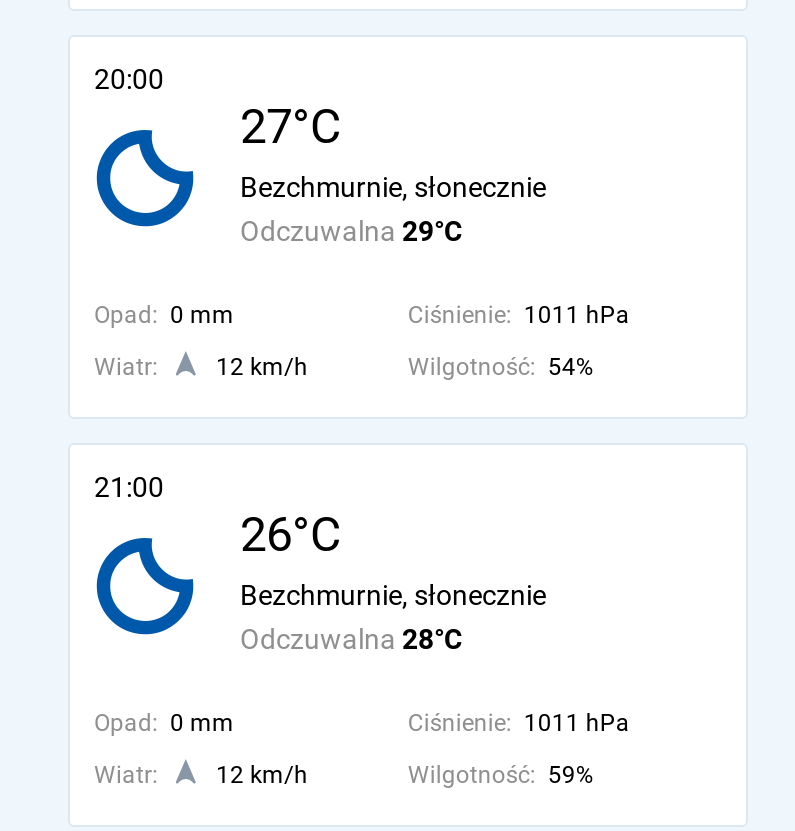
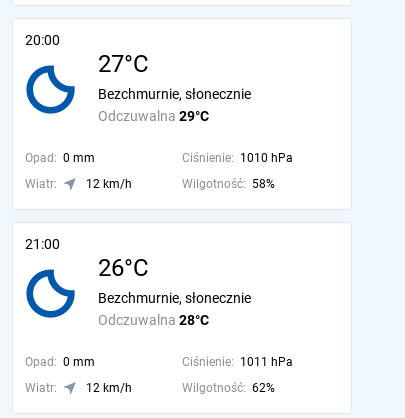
- Ciśnienie: 1011 hPa
+ Ciśnienie: 1010 hPa

- Wilgotność: 54%
+ Wilgotność: 58%

- Wilgotność: 59%
+ Wilgotność: 62%
